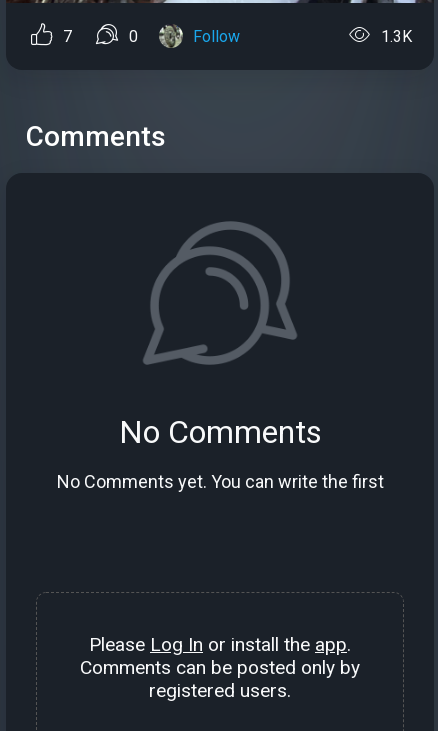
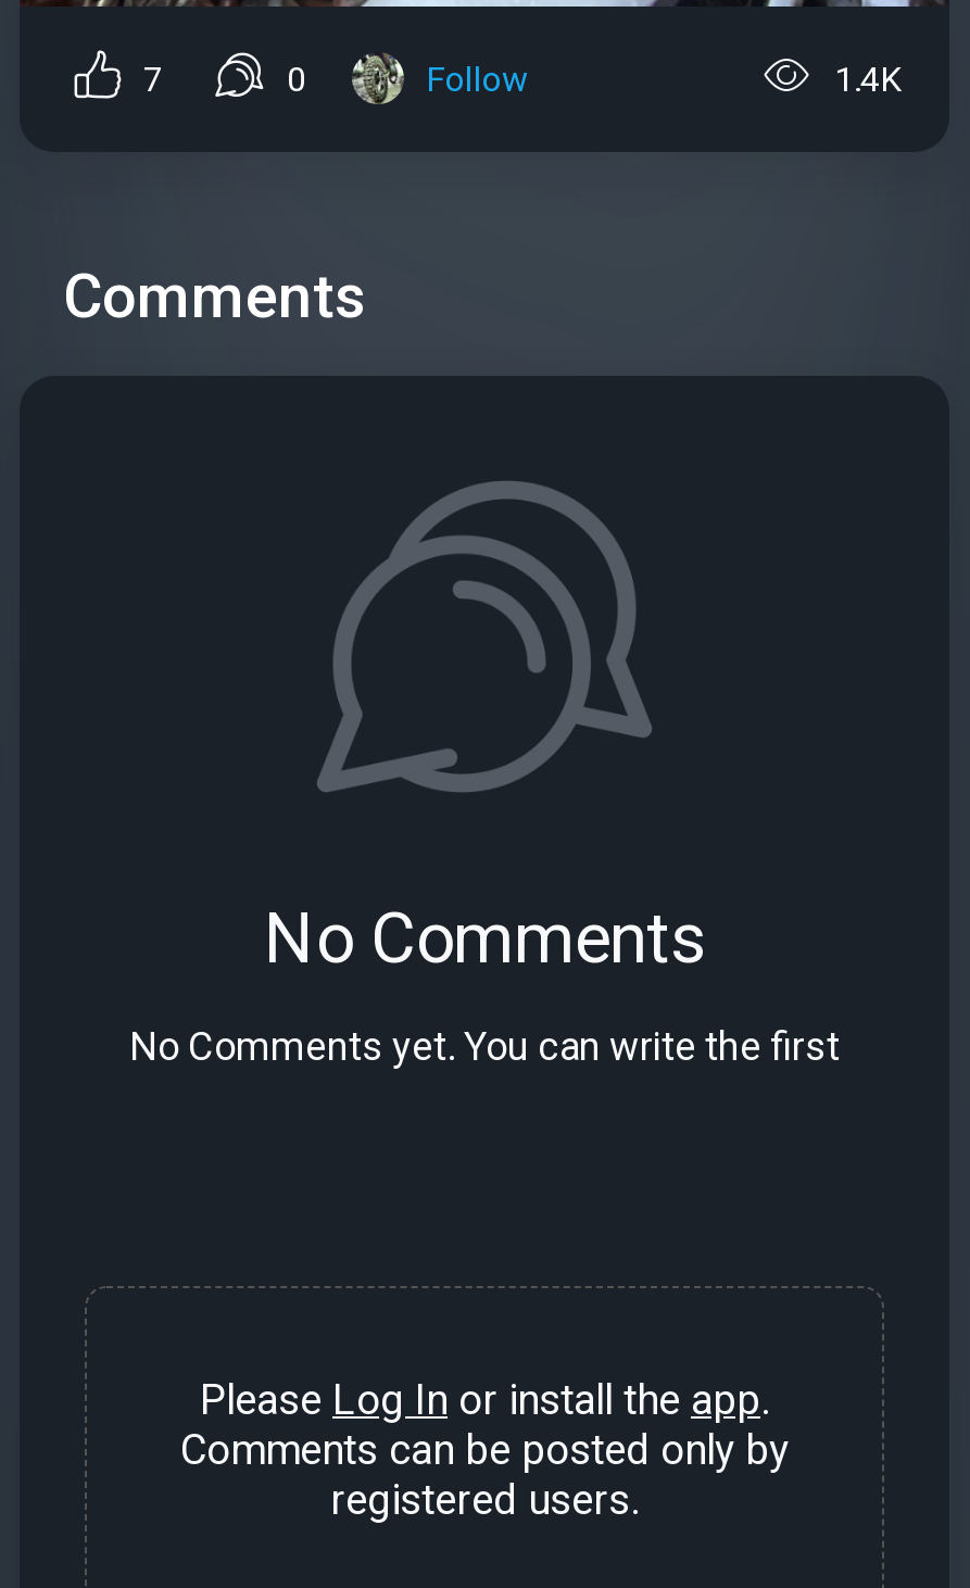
- 1.3K
+ 1.4K
